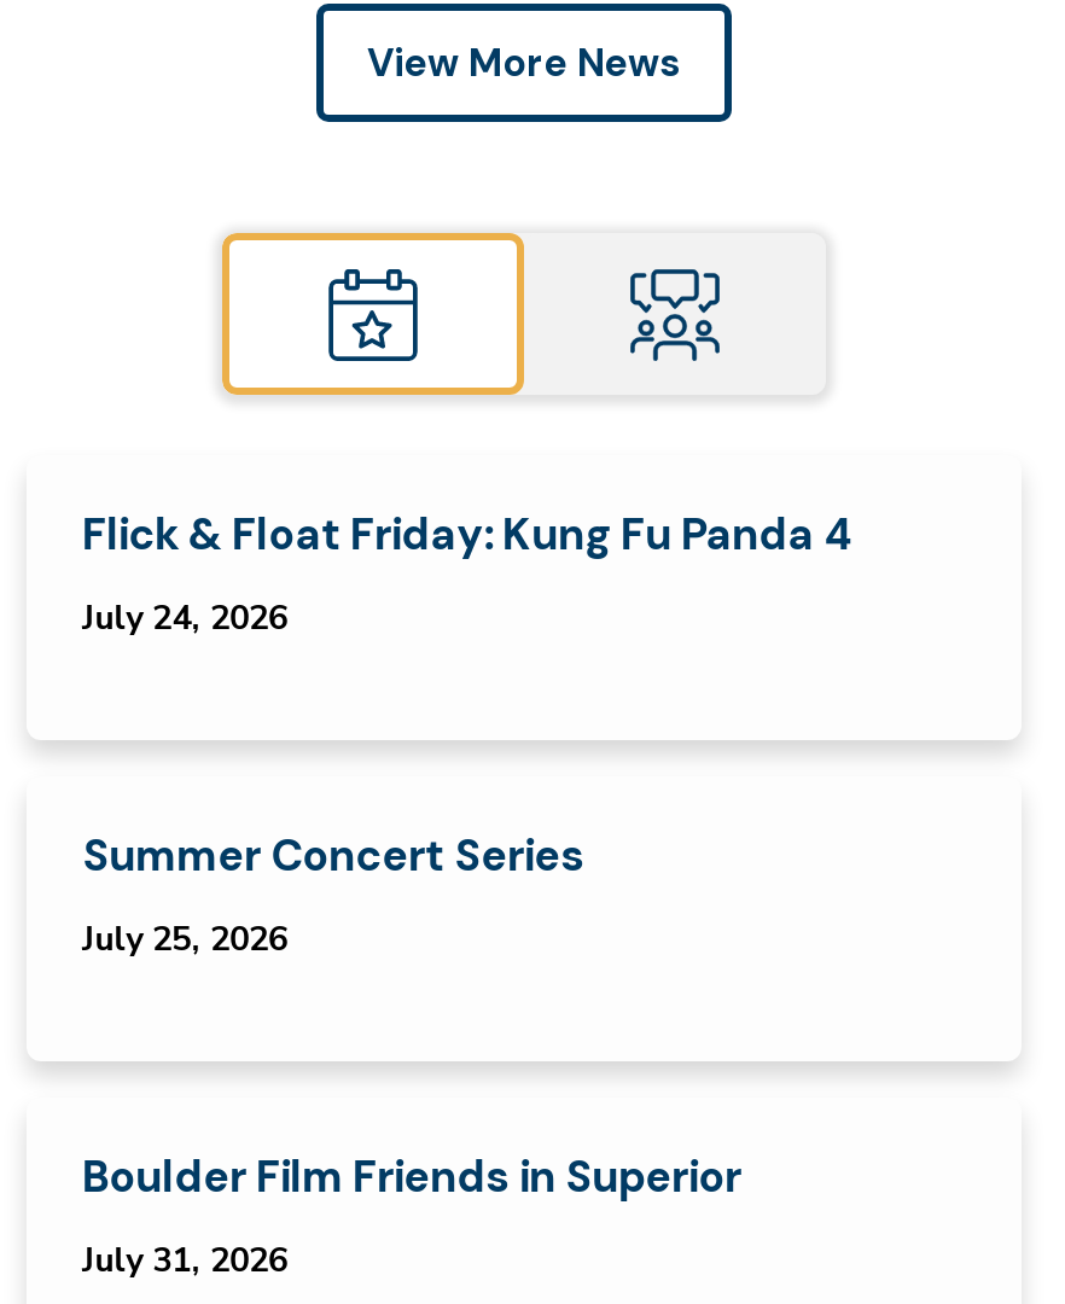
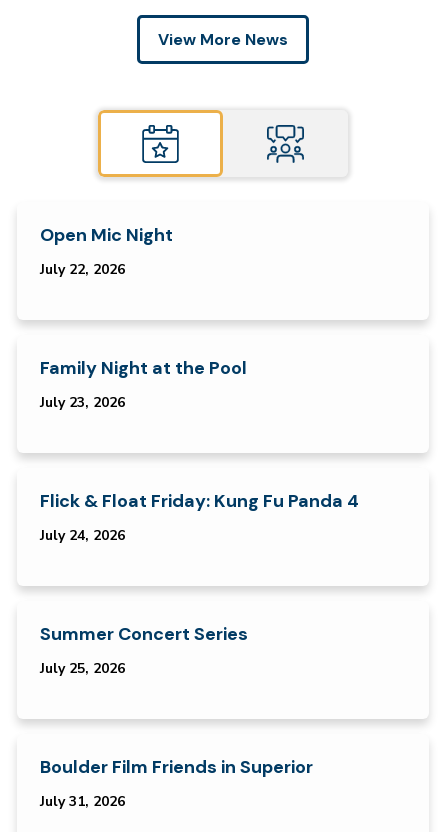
+ Open Mic Night
+ July 22, 2026

+ Family Night at the Pool
+ July 23, 2026
